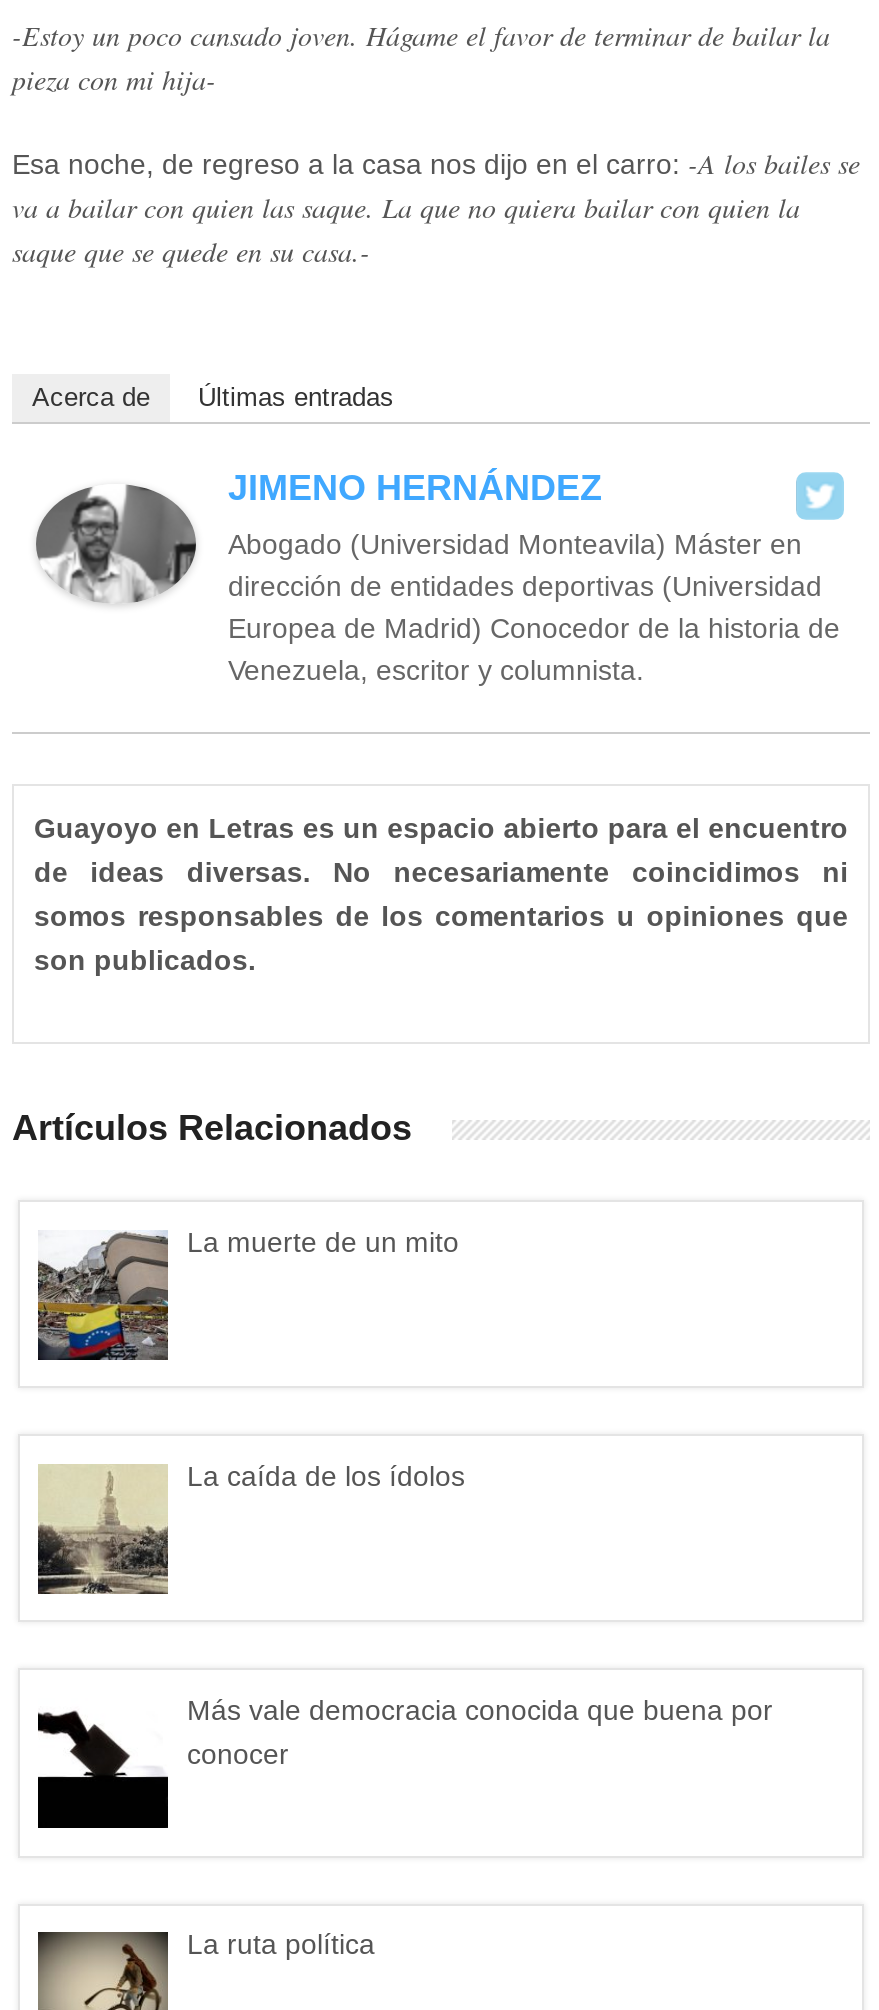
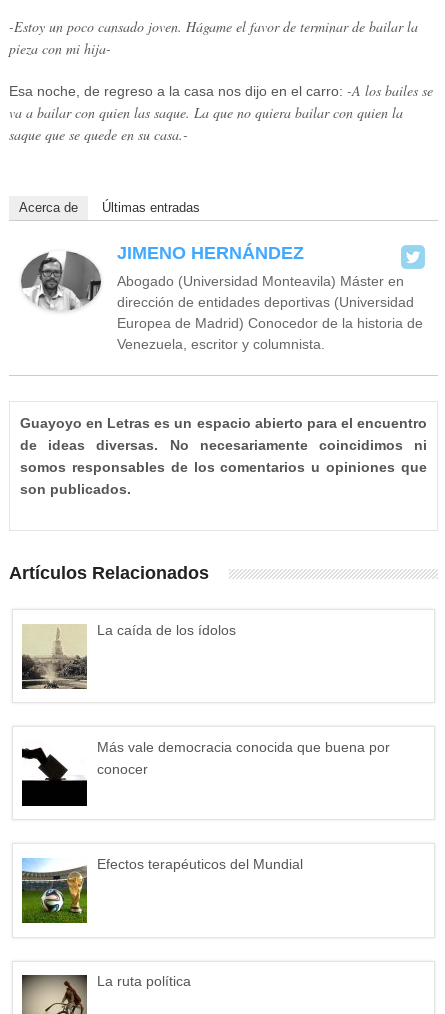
- [image]
- La muerte de un mito

moved up: [image] | La caída de los ídolos | Más vale democracia conocida que buena por | conocer

+ [image]
+ Efectos terapéuticos del Mundial
